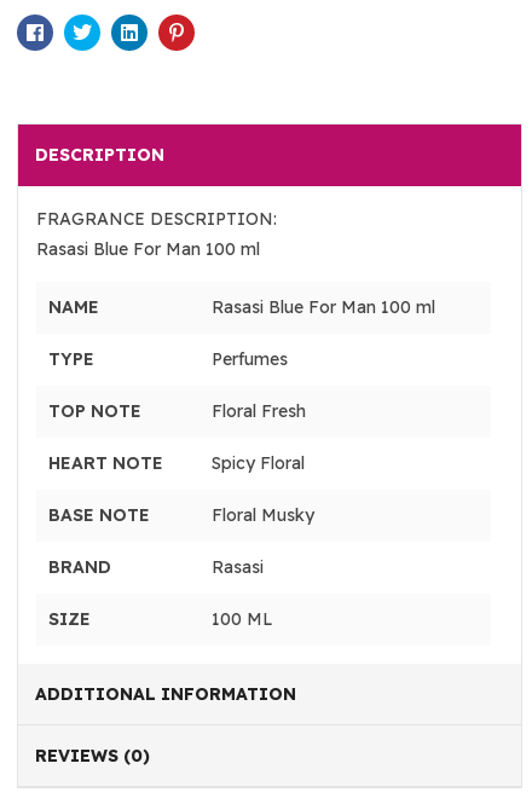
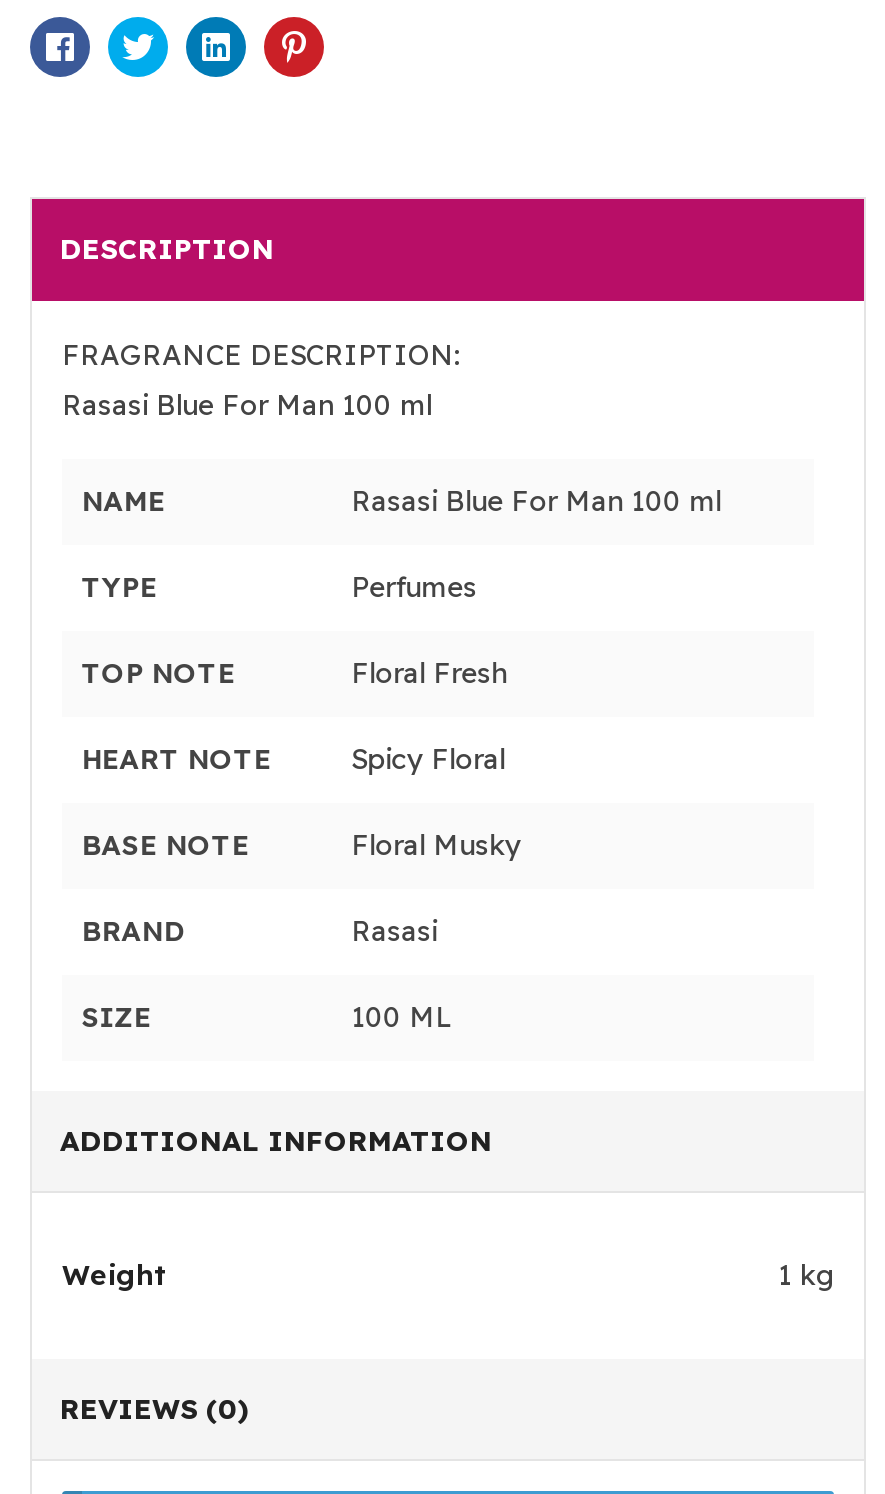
+ Weight
+ 1 kg
